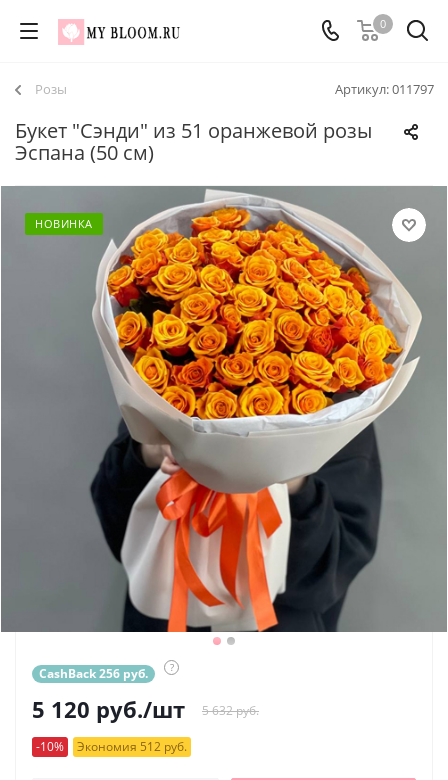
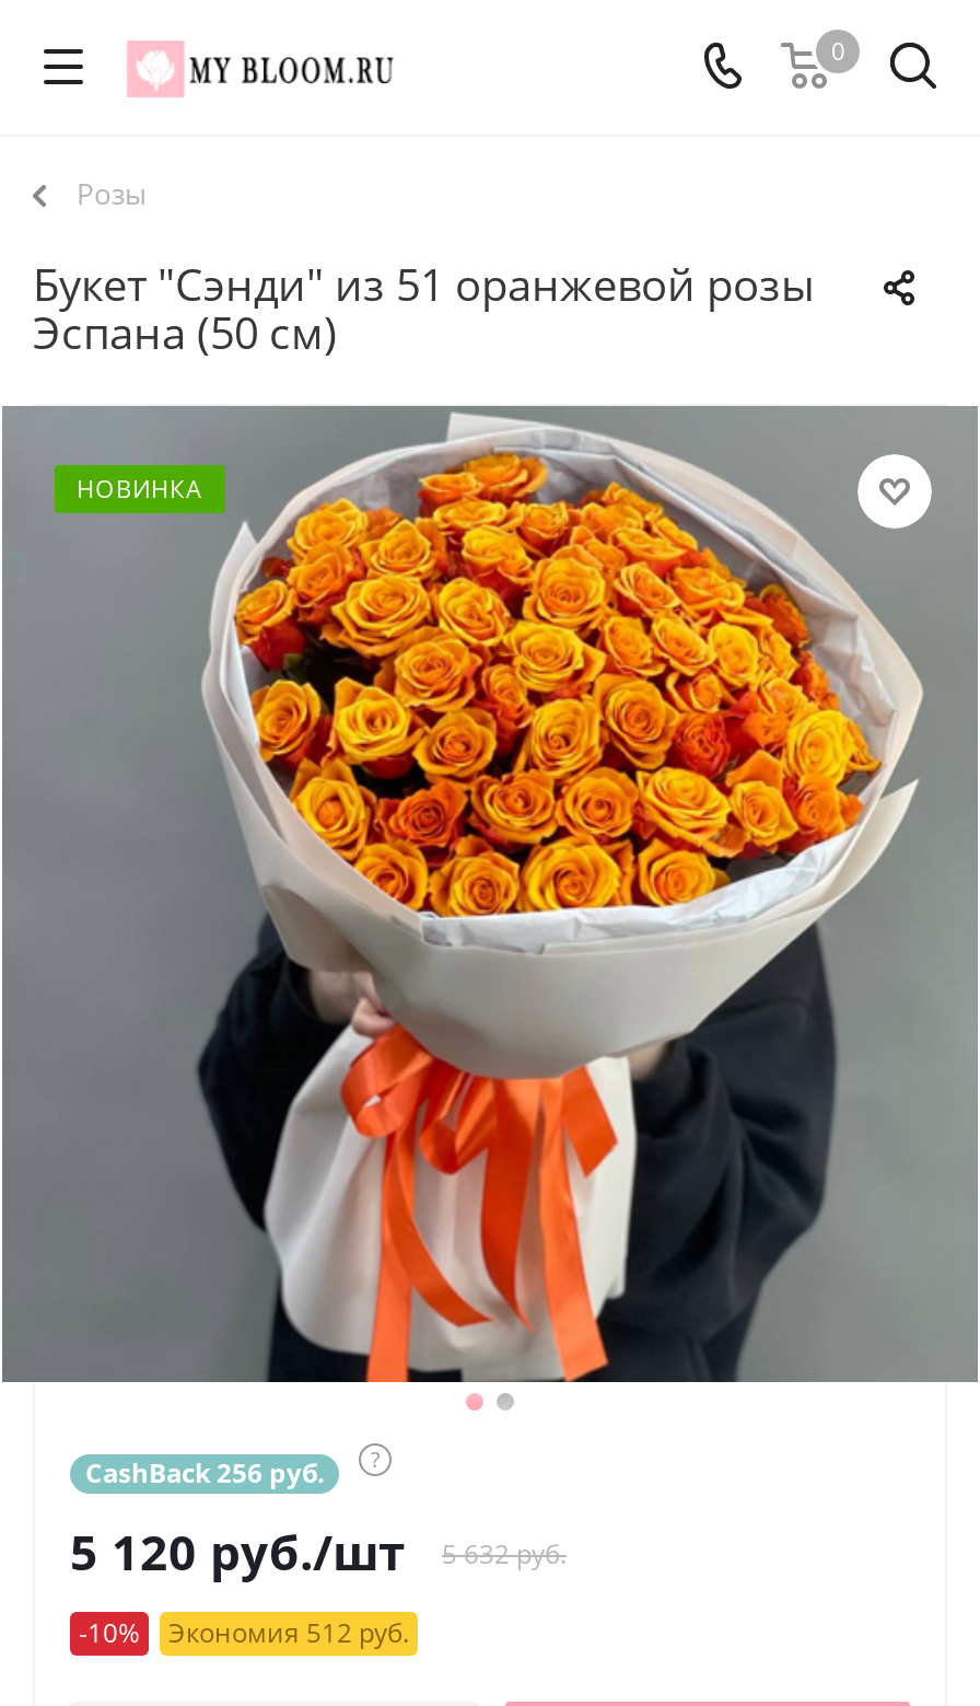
- Артикул: 011797
